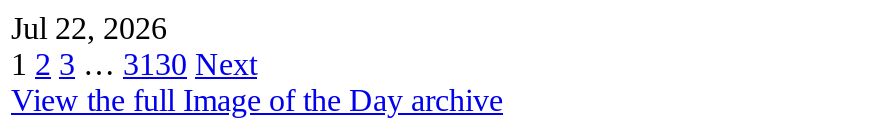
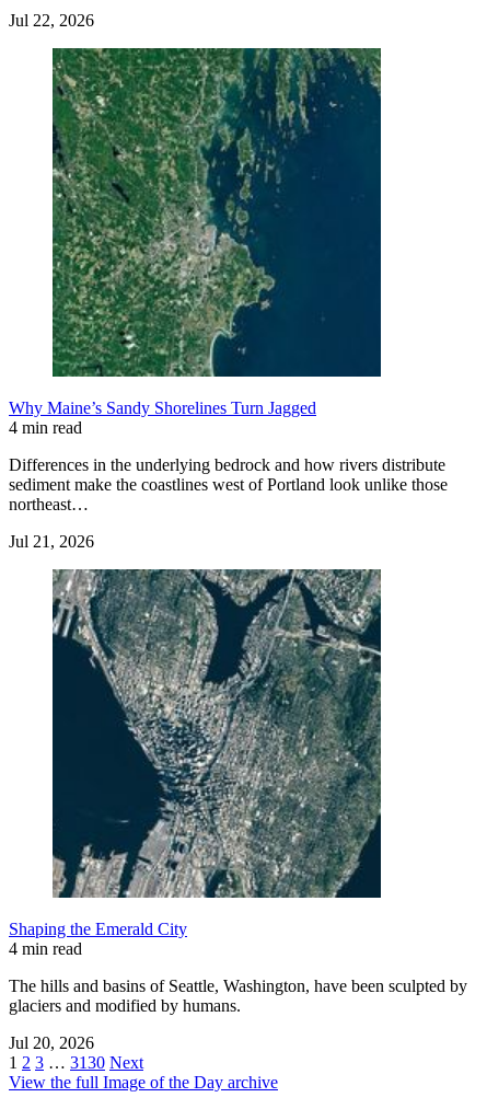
+ [image]
+ Why Maine’s Sandy Shorelines Turn Jagged
+ 4 min read
+ Differences in the underlying bedrock and how rivers distribute
+ sediment make the coastlines west of Portland look unlike those
+ northeast…
+ Jul 21, 2026

+ [image]
+ Shaping the Emerald City
+ 4 min read
+ The hills and basins of Seattle, Washington, have been sculpted by
+ glaciers and modified by humans.
+ Jul 20, 2026
